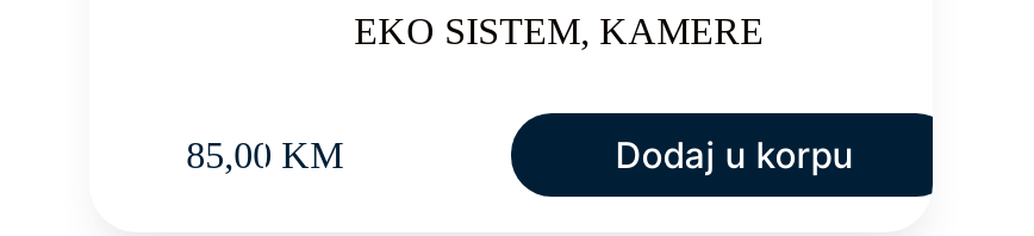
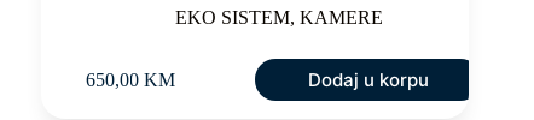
- 85,00 KM
+ 650,00 KM
